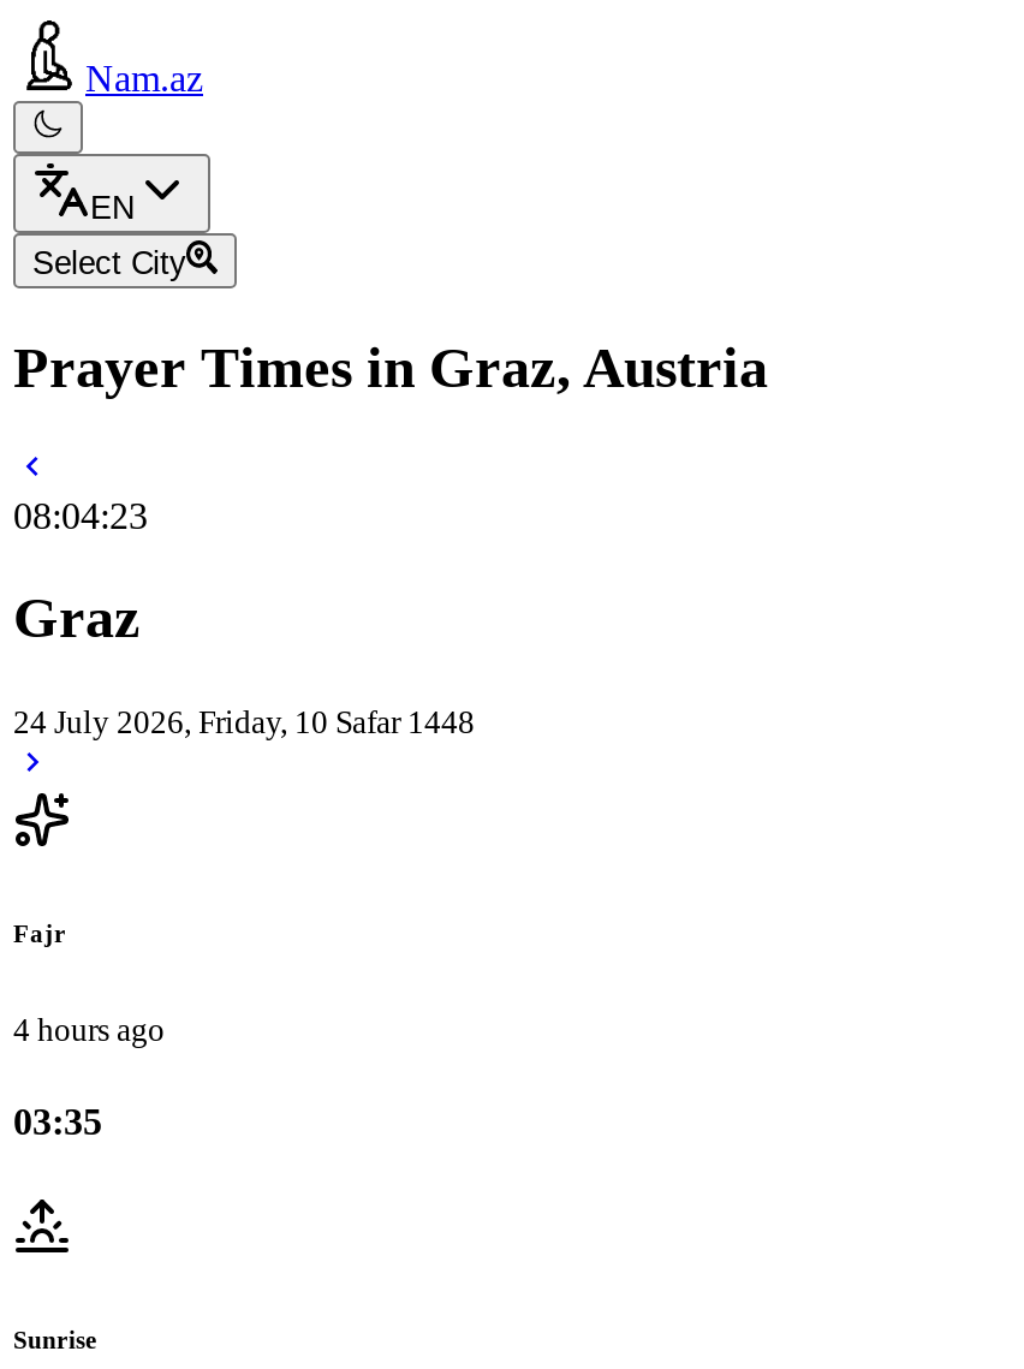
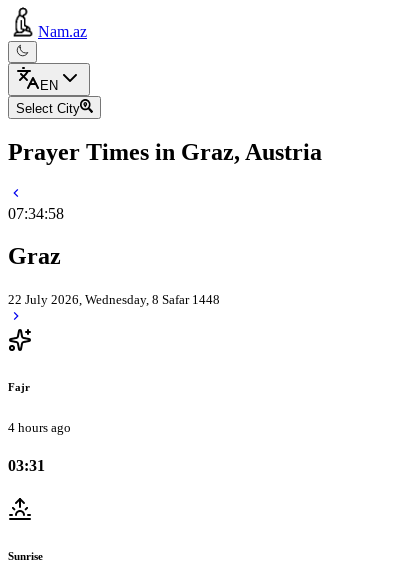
- 08:04:23
+ 07:34:58

- 24 July 2026, Friday, 10 Safar 1448
+ 22 July 2026, Wednesday, 8 Safar 1448

- 03:35
+ 03:31
